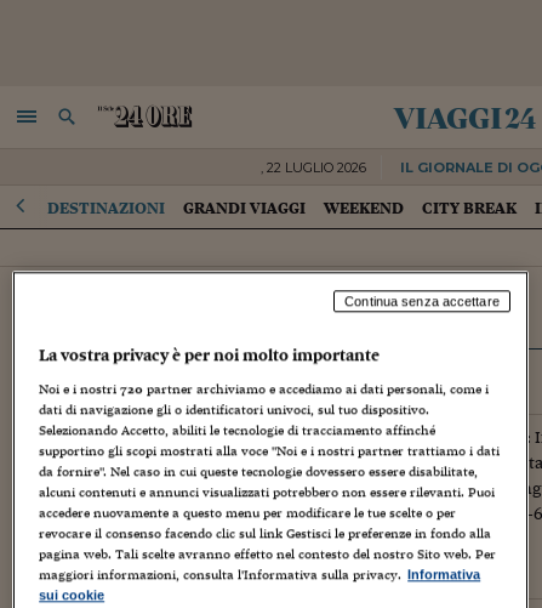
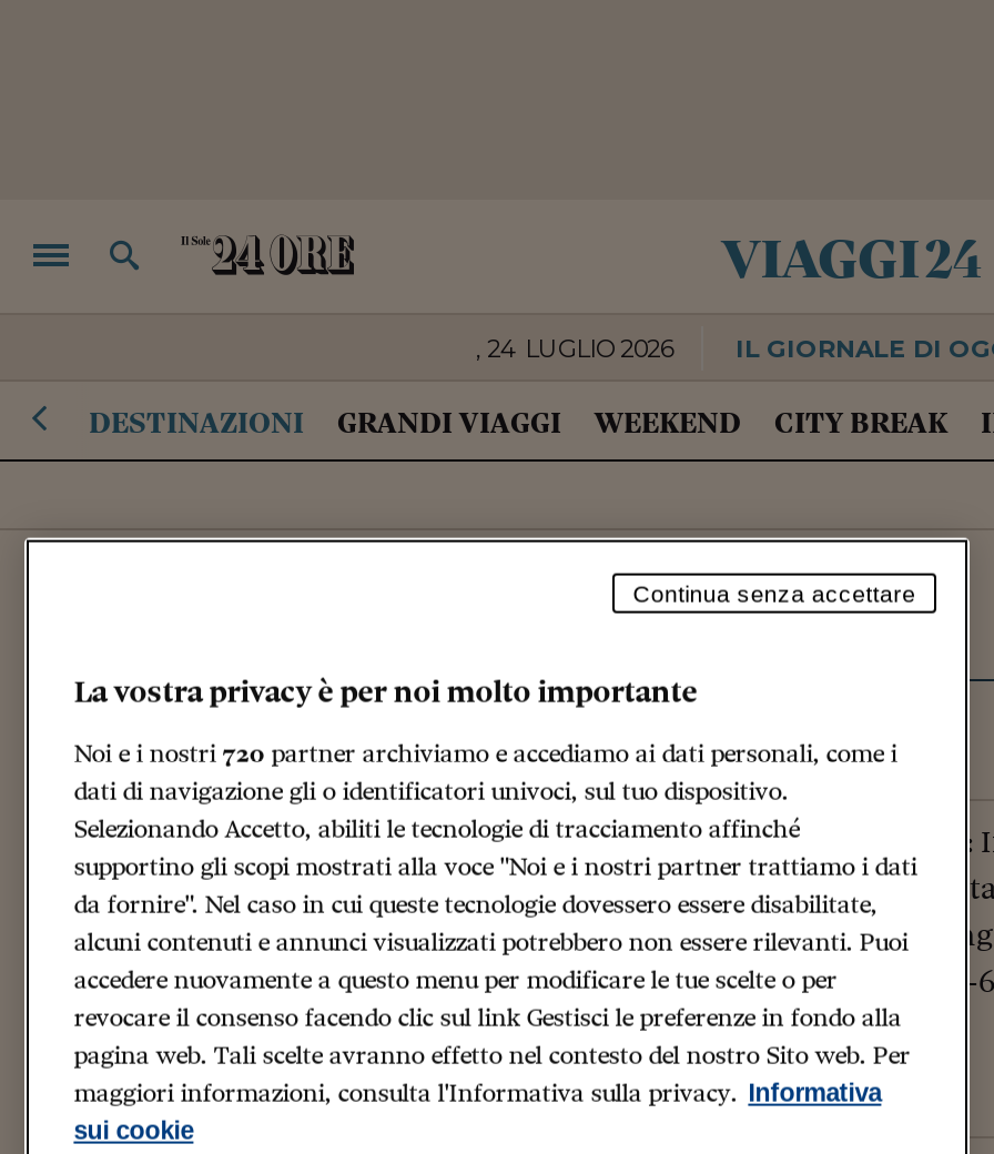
- , 22 LUGLIO 2026
+ , 24 LUGLIO 2026
